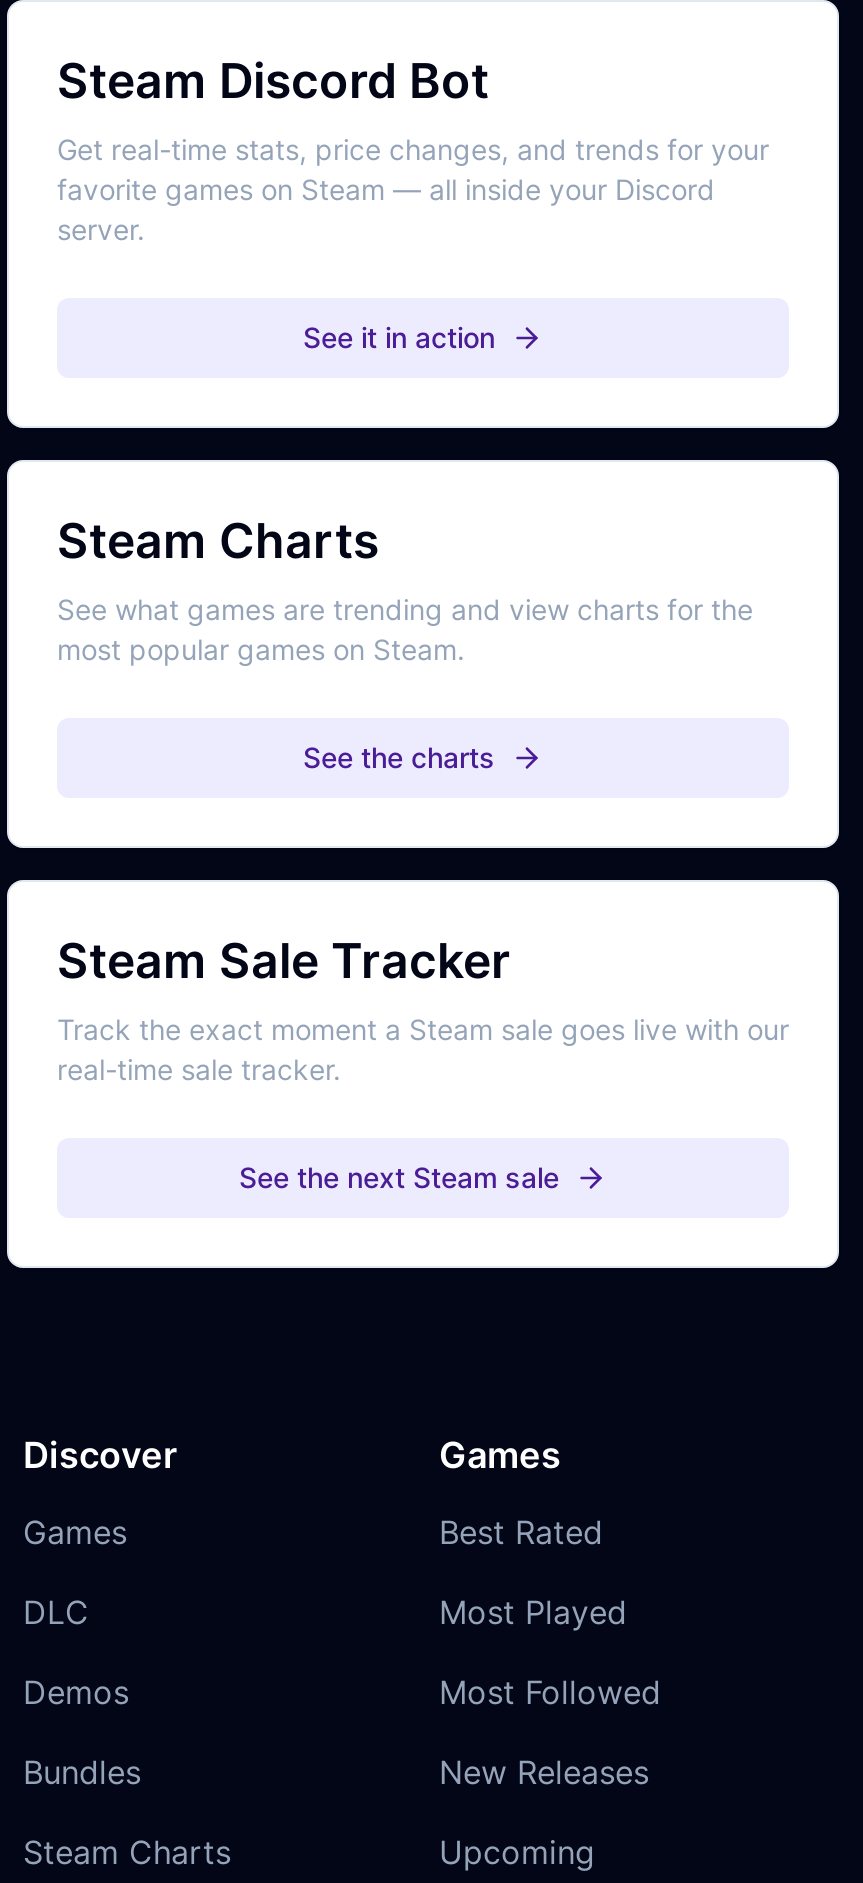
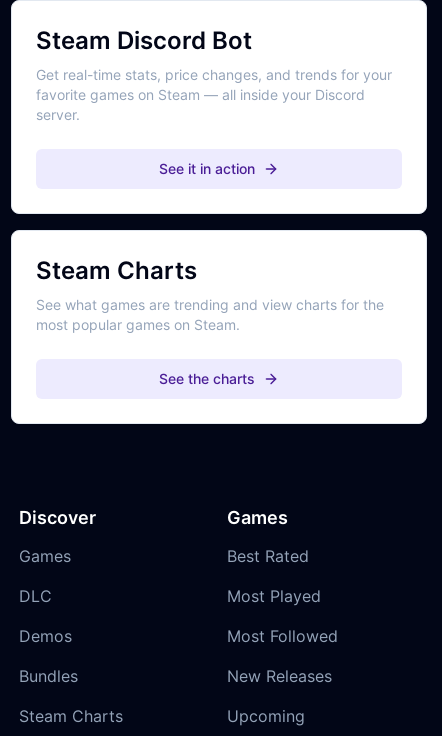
- Steam Sale Tracker
- Track the exact moment a Steam sale goes live with our
- real-time sale tracker.
- See the next Steam sale
